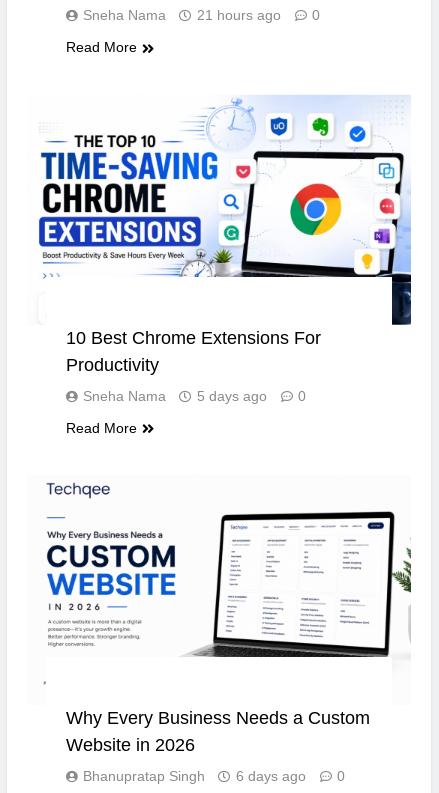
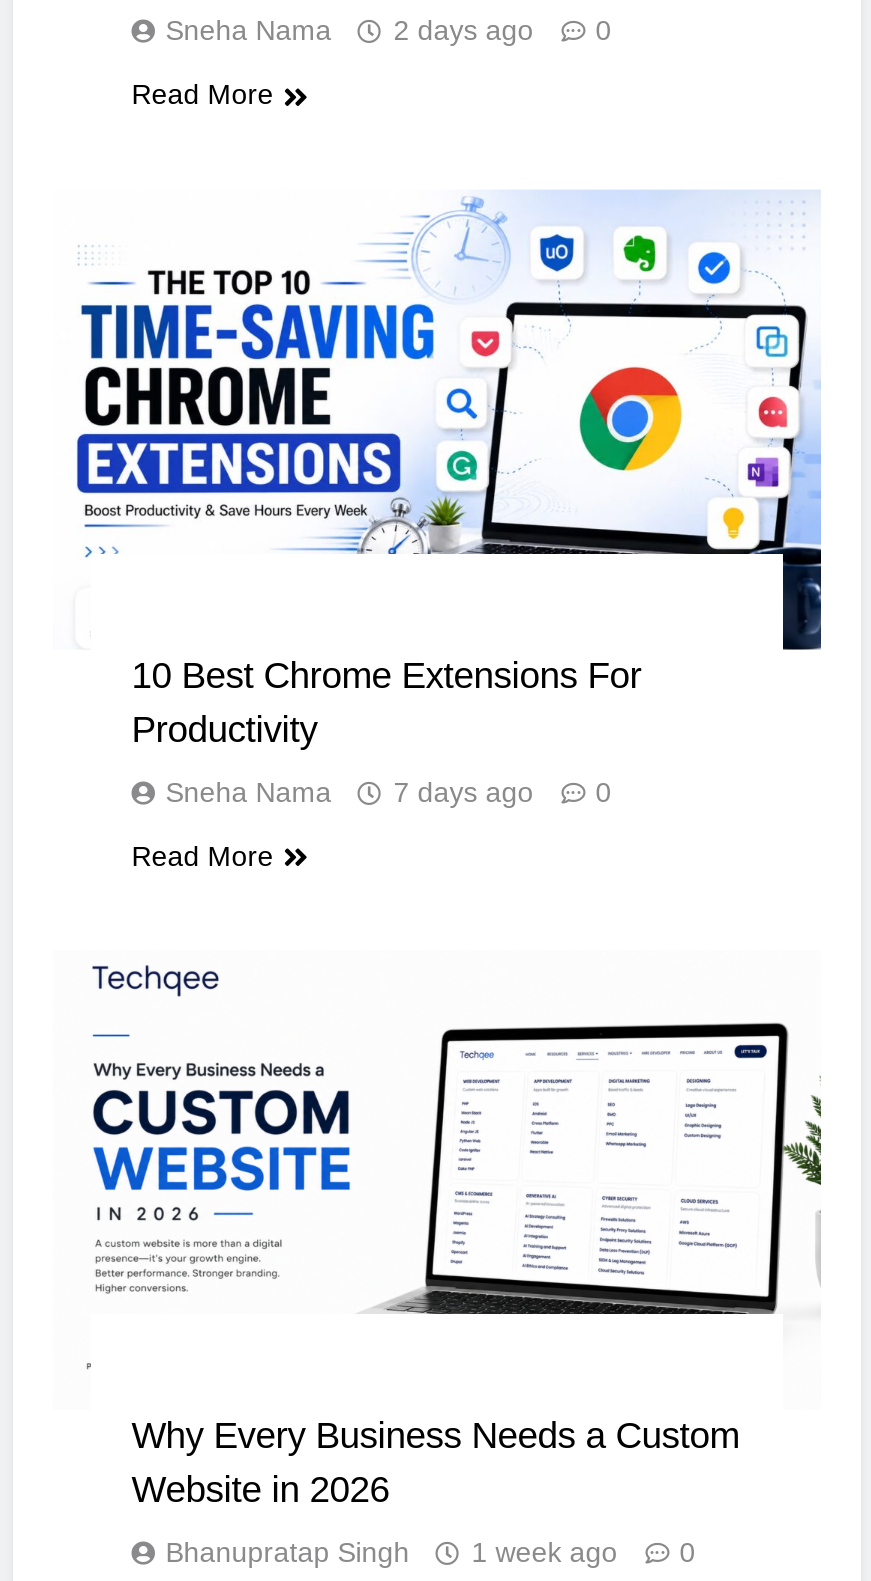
- Sneha Nama 21 hours ago 0
+ Sneha Nama 2 days ago 0

- Sneha Nama 5 days ago 0
+ Sneha Nama 7 days ago 0

- Bhanupratap Singh 6 days ago 0
+ Bhanupratap Singh 1 week ago 0
